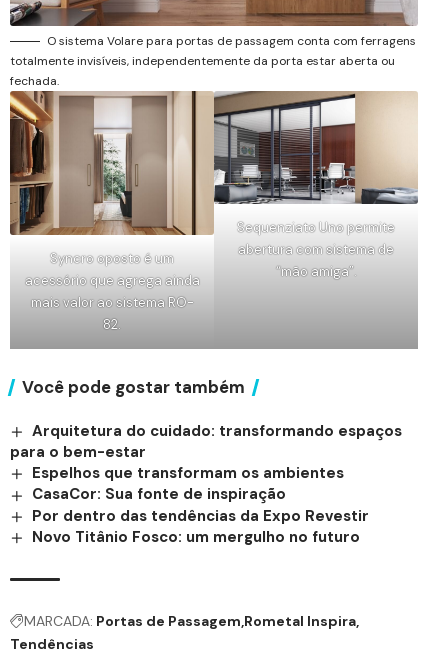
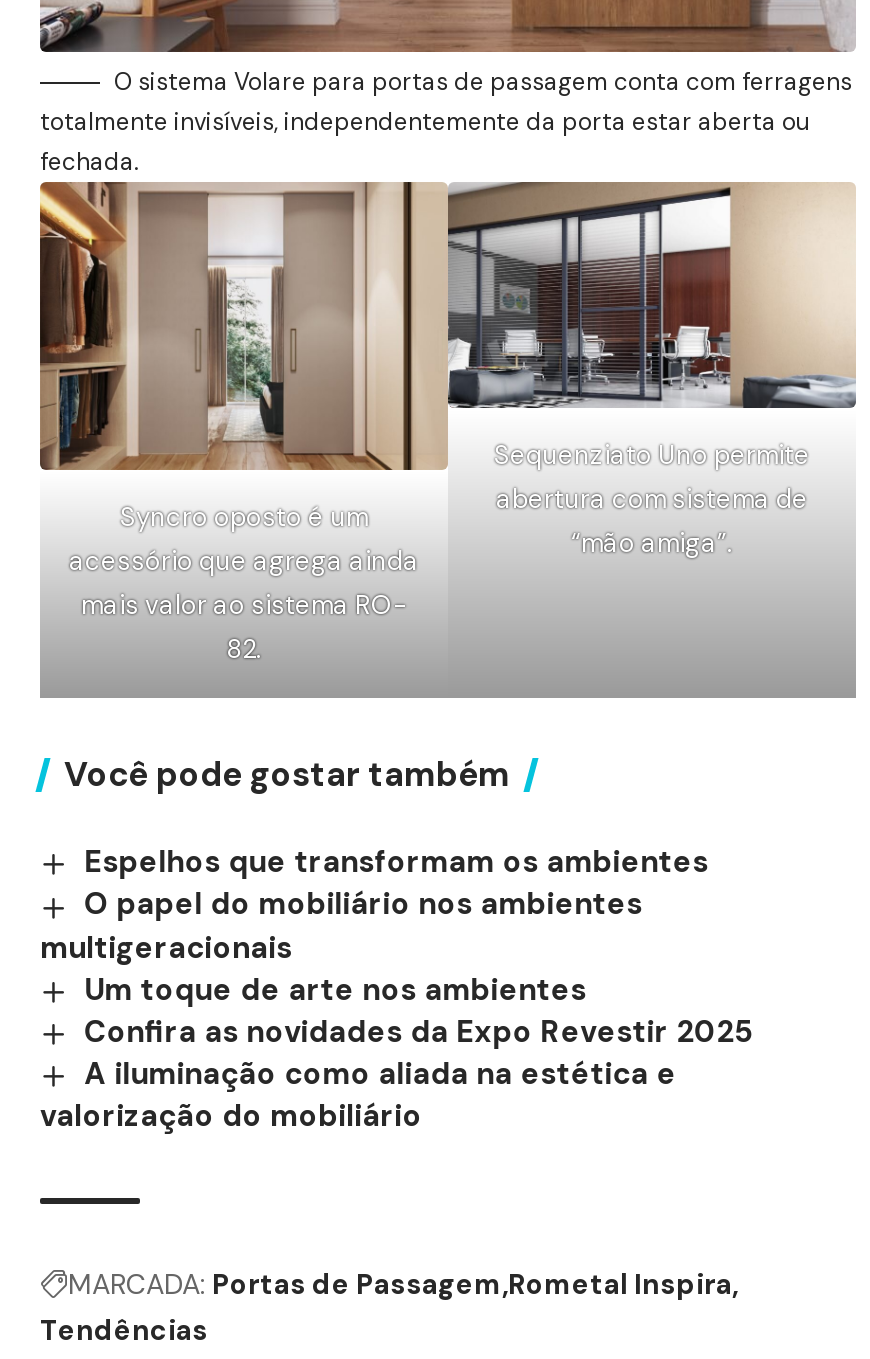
- Arquitetura do cuidado: transformando espaços
- para o bem-estar

moved up: Espelhos que transformam os ambientes

- CasaCor: Sua fonte de inspiração
- Por dentro das tendências da Expo Revestir
- Novo Titânio Fosco: um mergulho no futuro
+ O papel do mobiliário nos ambientes
+ multigeracionais
+ Um toque de arte nos ambientes
+ Confira as novidades da Expo Revestir 2025
+ A iluminação como aliada na estética e
+ valorização do mobiliário
